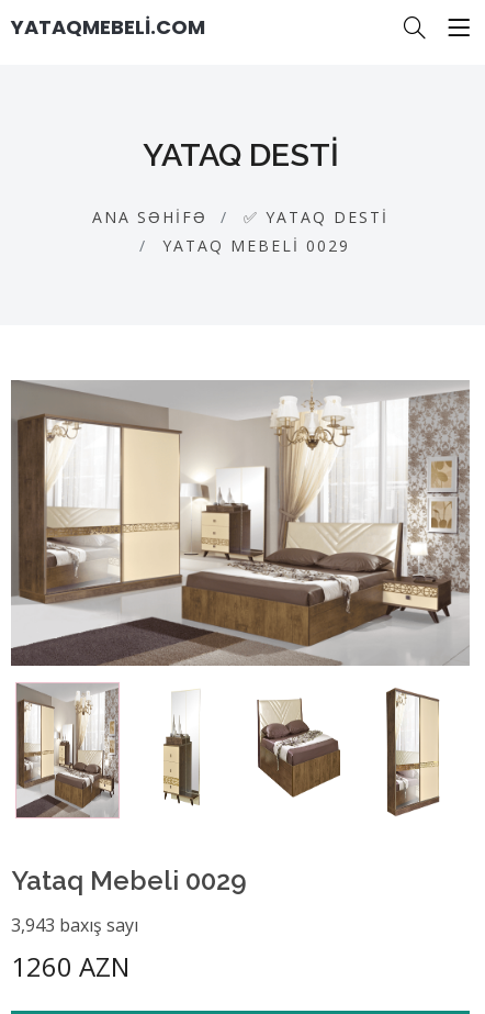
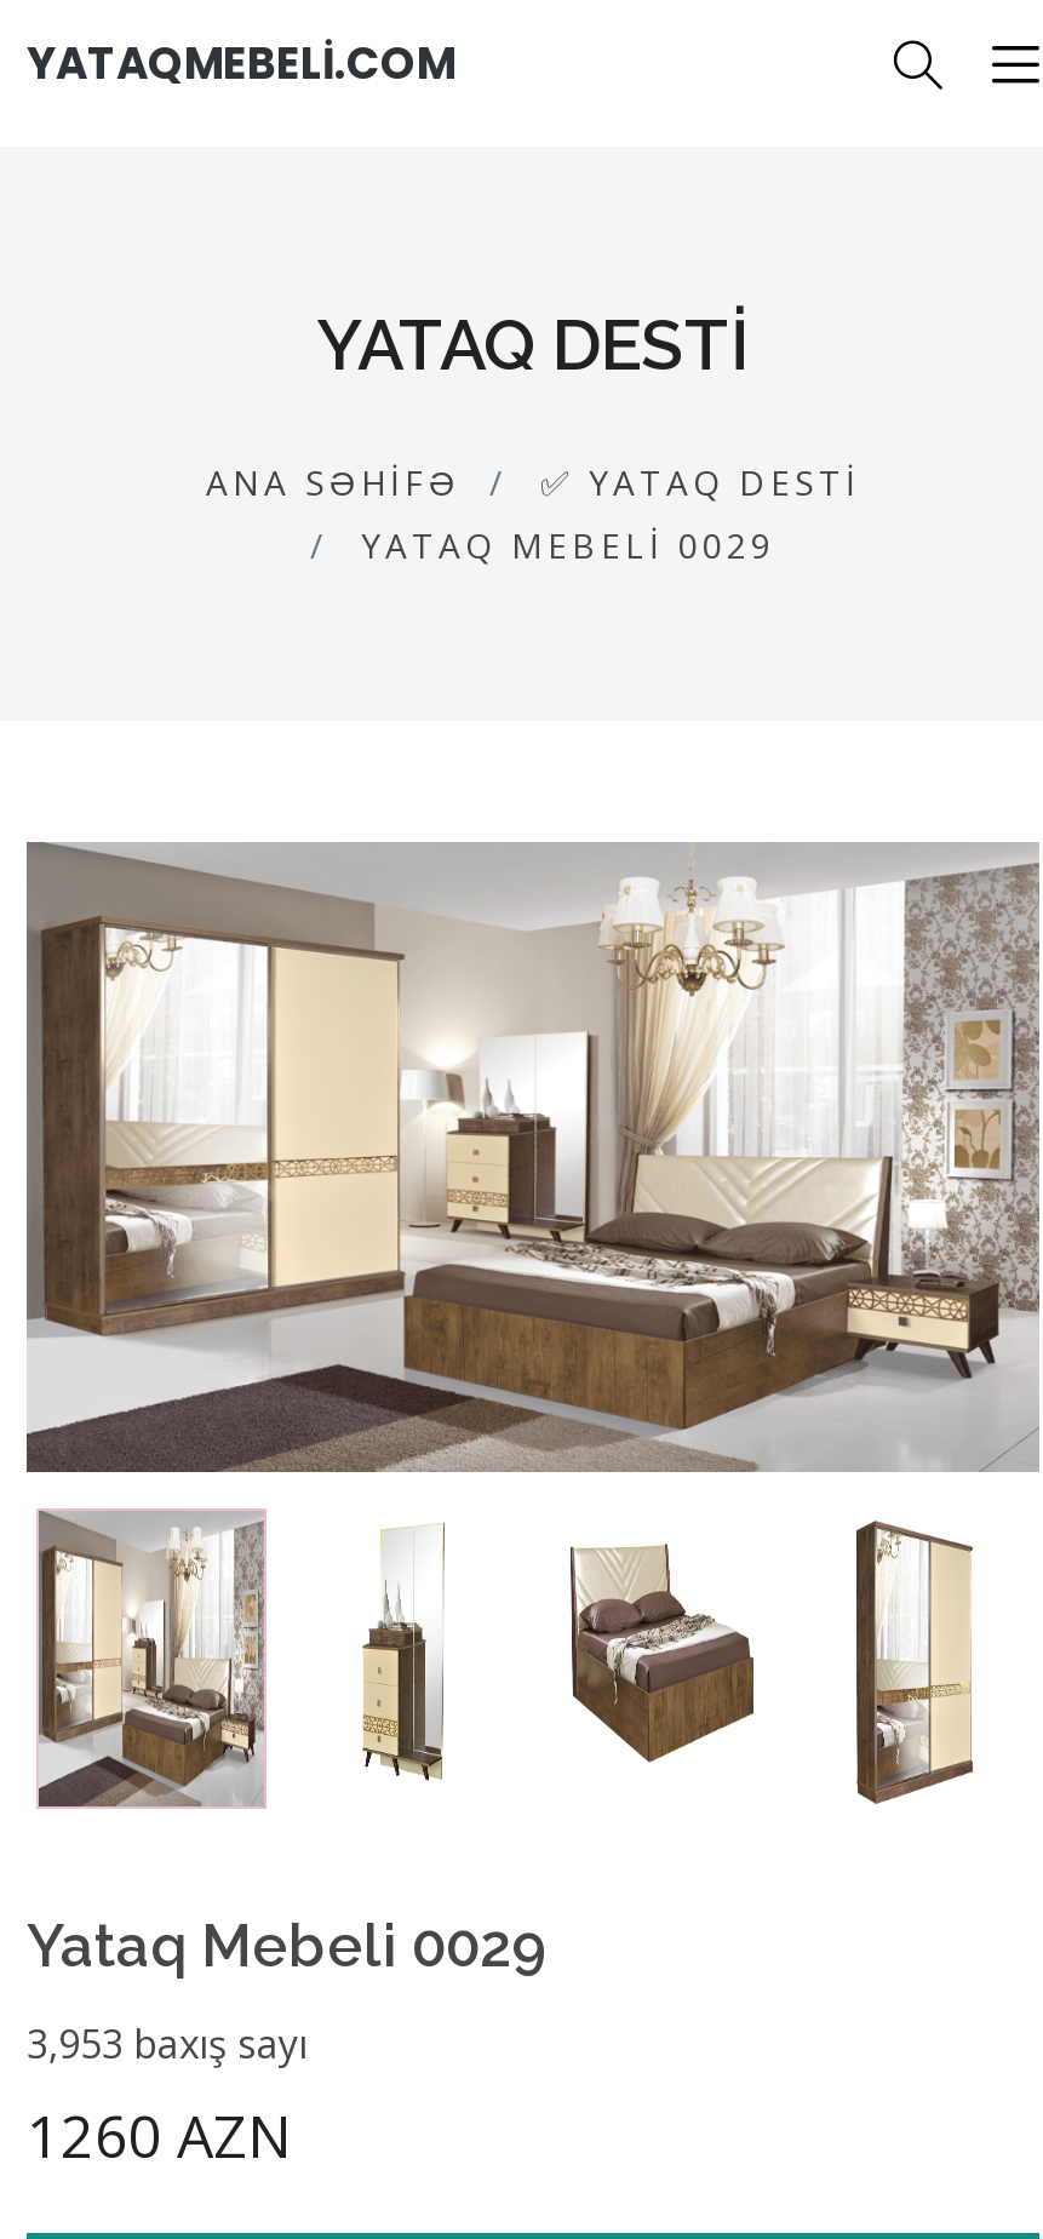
- 3,943 baxış sayı
+ 3,953 baxış sayı
